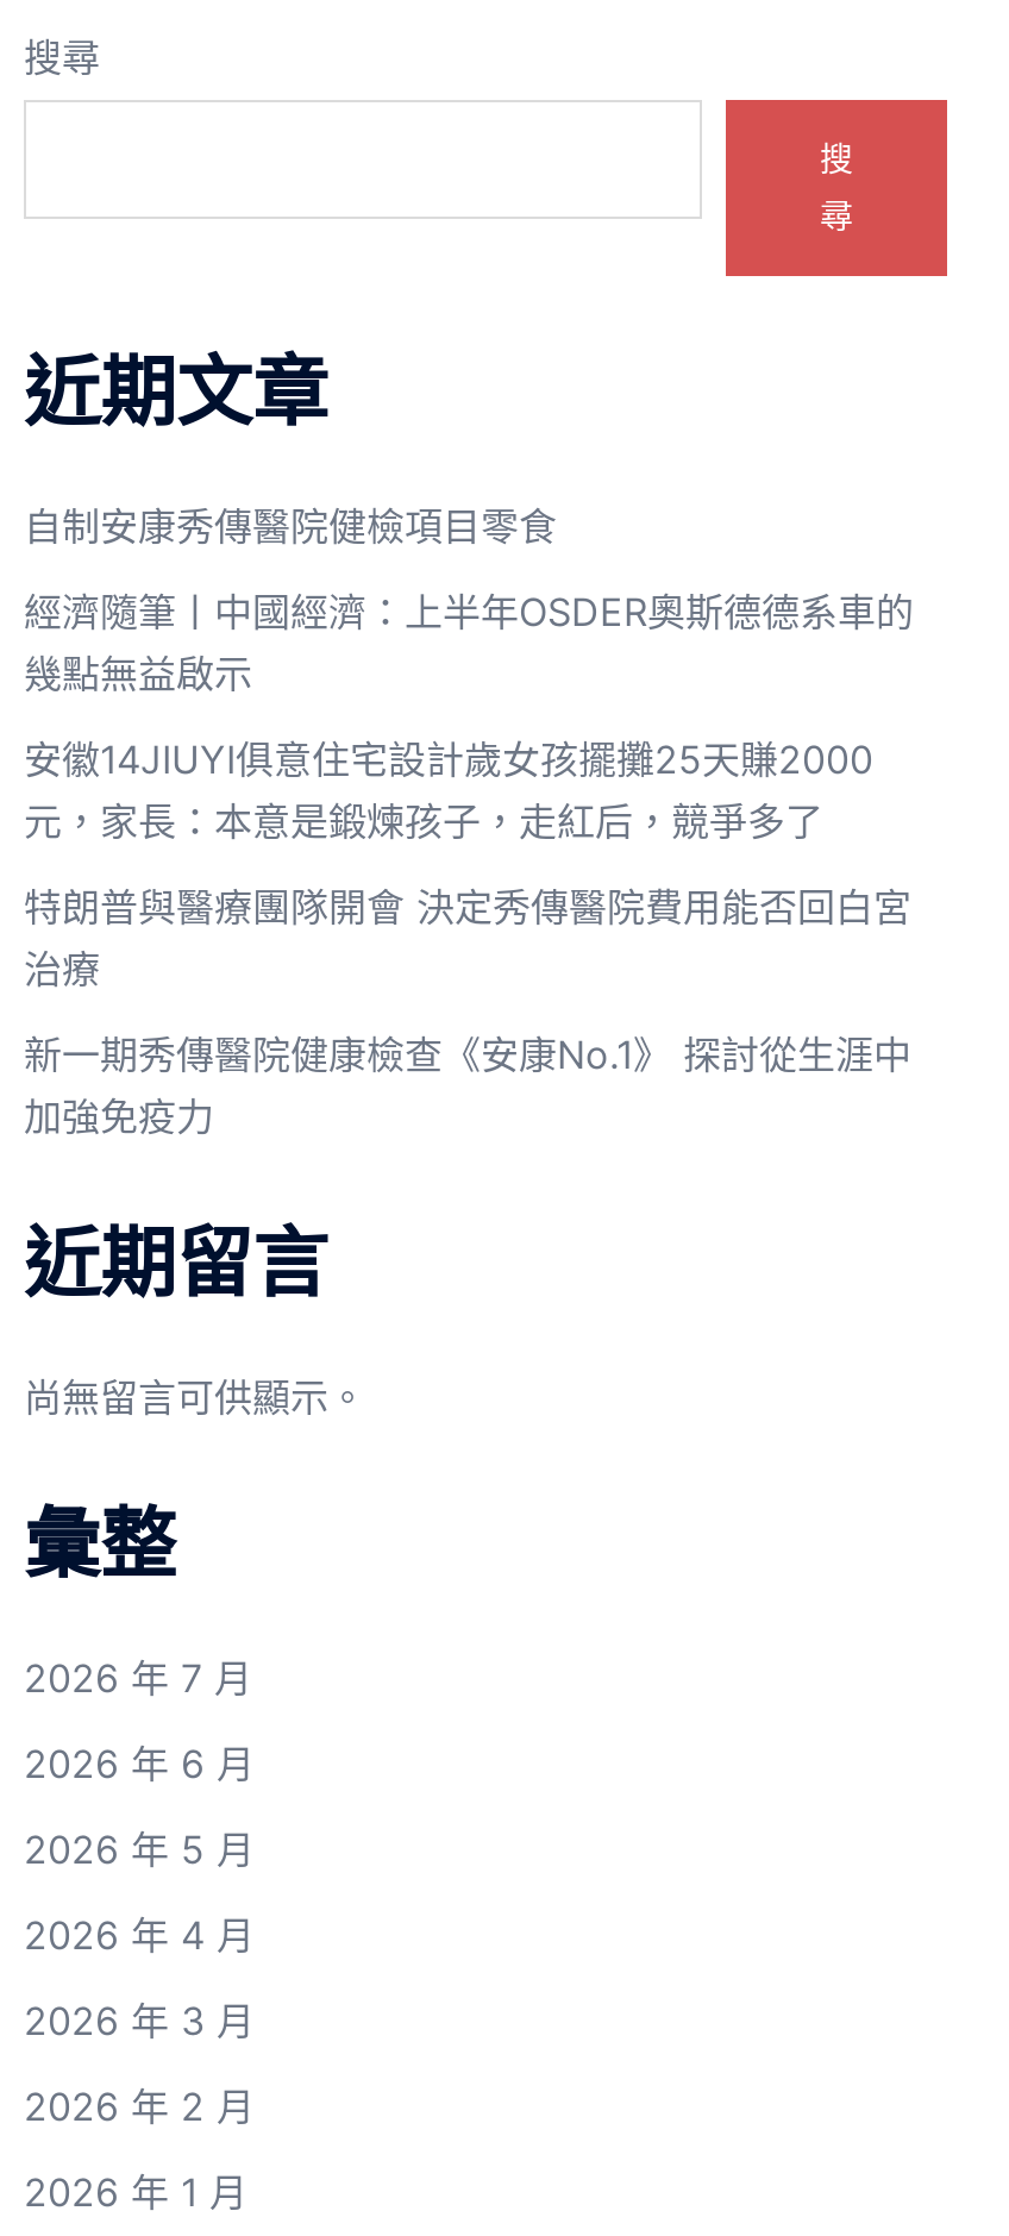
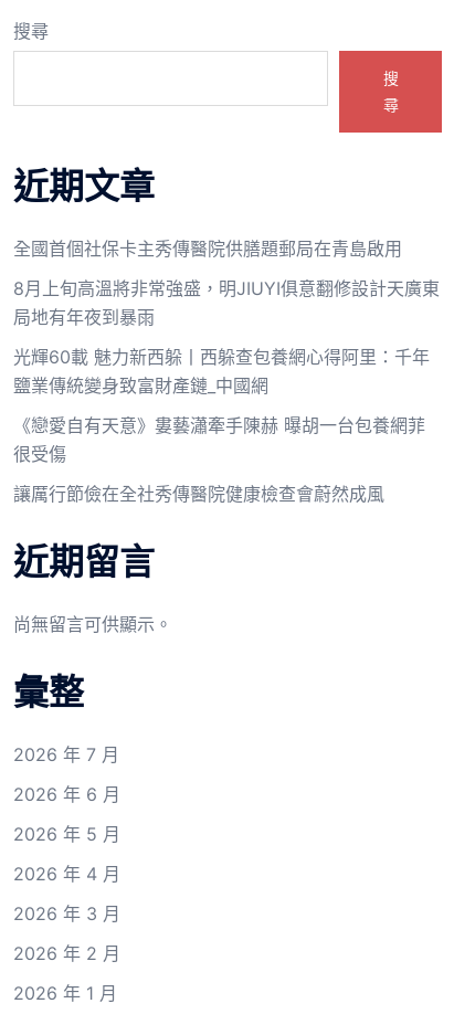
- 自制安康秀傳醫院健檢項目零食
+ 全國首個社保卡主秀傳醫院供膳題郵局在青島啟用

- 經濟隨筆丨中國經濟：上半年OSDER奧斯德德系車的
- 幾點無益啟示
+ 8月上旬高溫將非常強盛，明JIUYI俱意翻修設計天廣東
+ 局地有年夜到暴雨

- 安徽14JIUYI俱意住宅設計歲女孩擺攤25天賺2000
- 元，家長：本意是鍛煉孩子，走紅后，競爭多了
+ 光輝60載 魅力新西躲丨西躲查包養網心得阿里：千年
+ 鹽業傳統變身致富財產鏈_中國網

- 特朗普與醫療團隊開會 決定秀傳醫院費用能否回白宮
- 治療
+ 《戀愛自有天意》婁藝瀟牽手陳赫 曝胡一台包養網菲
+ 很受傷

- 新一期秀傳醫院健康檢查《安康No.1》 探討從生涯中
- 加強免疫力
+ 讓厲行節儉在全社秀傳醫院健康檢查會蔚然成風
